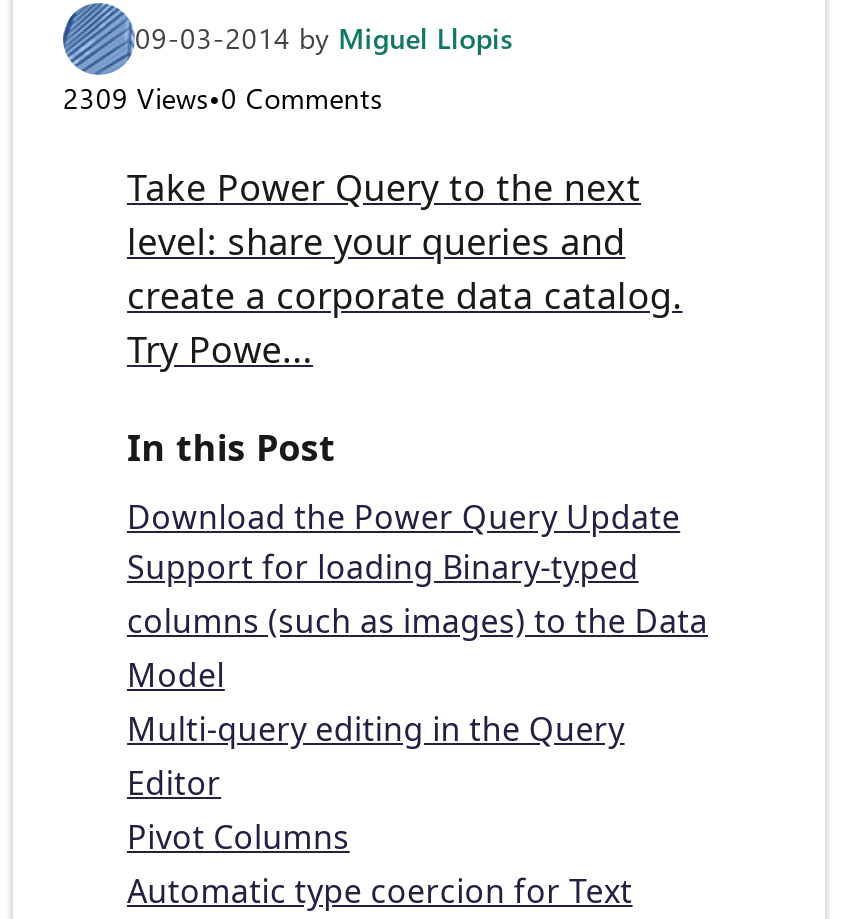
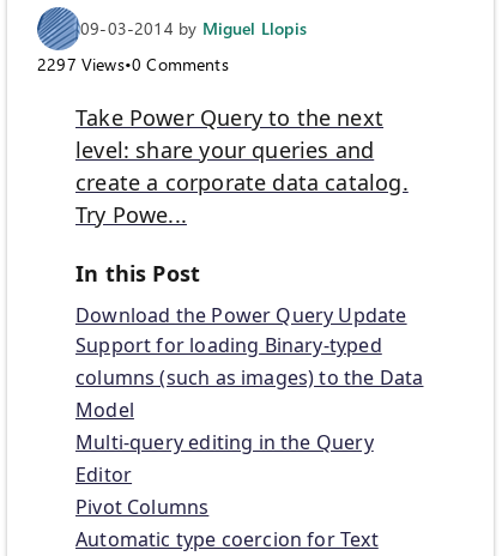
- 2309 Views•0 Comments
+ 2297 Views•0 Comments
